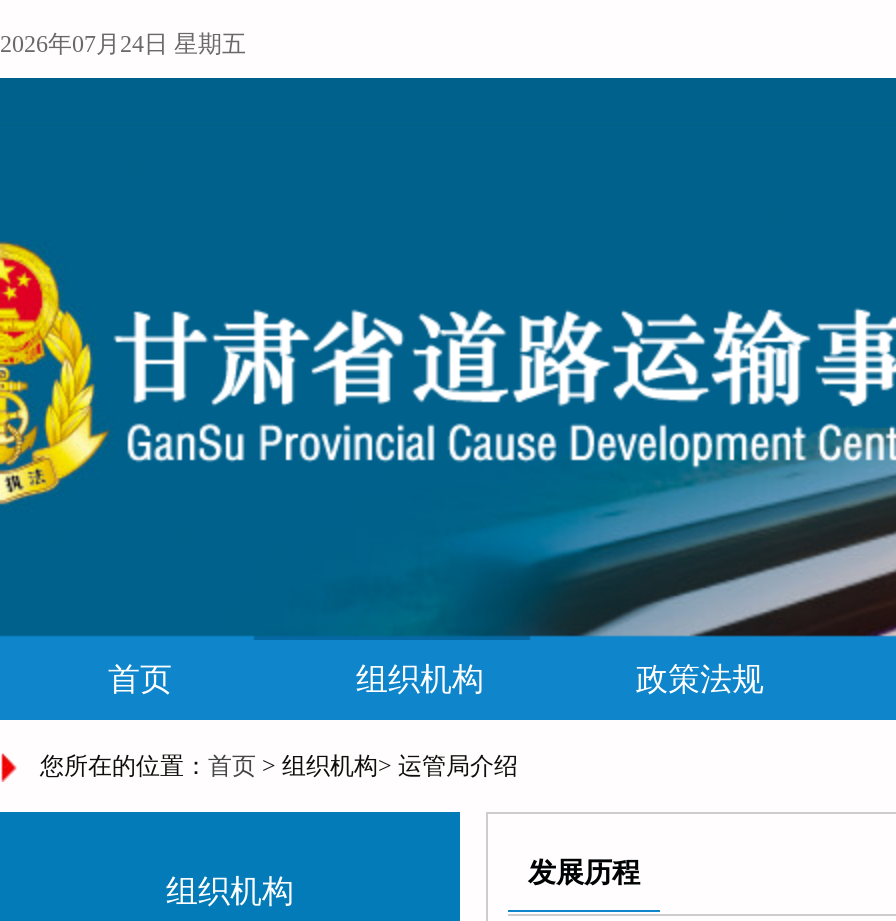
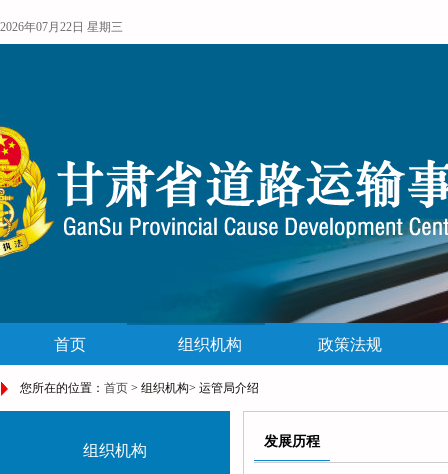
- 2026年07月24日 星期五
+ 2026年07月22日 星期三
